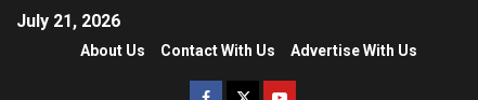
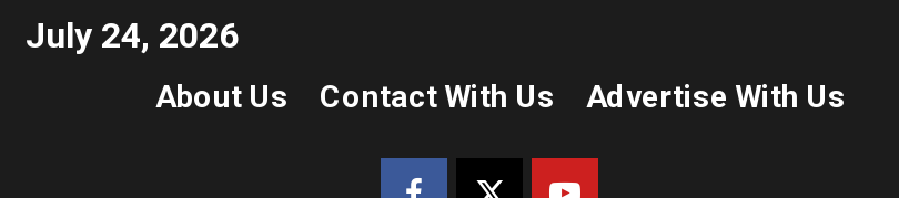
- July 21, 2026
+ July 24, 2026
